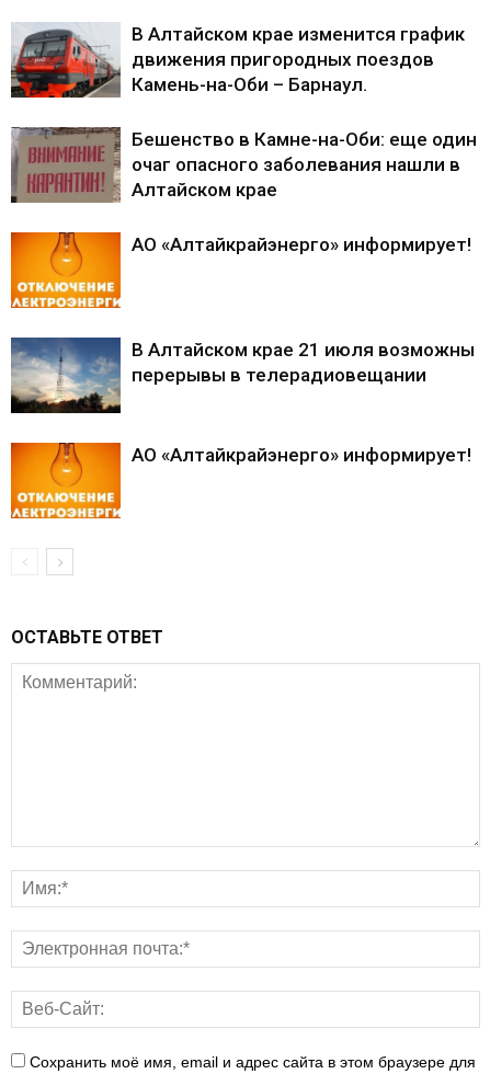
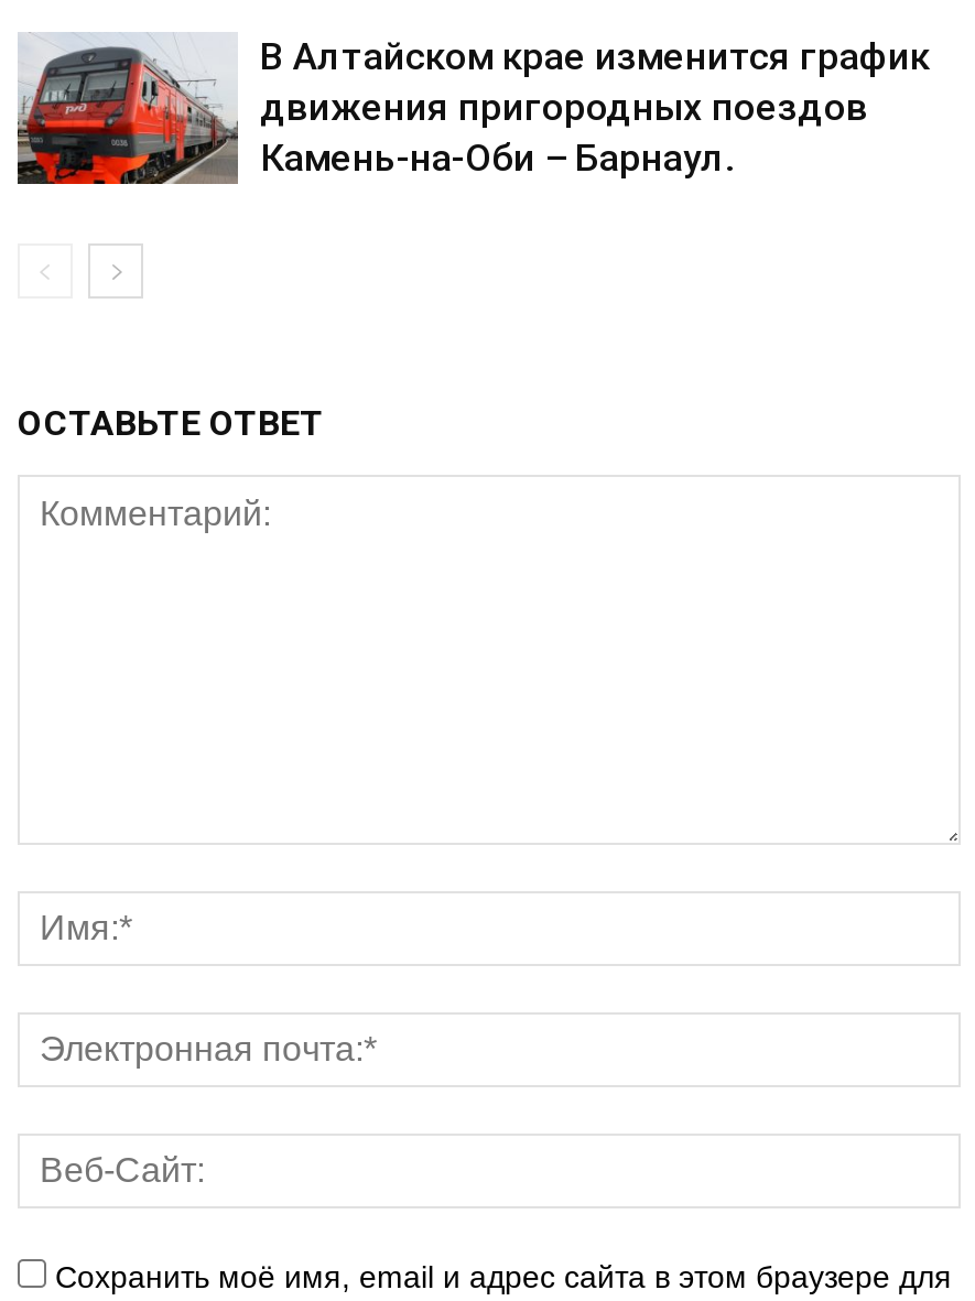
- [image]
- Бешенство в Камне-на-Оби: еще один
- очаг опасного заболевания нашли в
- Алтайском крае
- АО «Алтайкрайэнерго» информирует!

- [image]
- В Алтайском крае 21 июля возможны
- перерывы в телерадиовещании

- [image]
- АО «Алтайкрайэнерго» информирует!

- [image]
